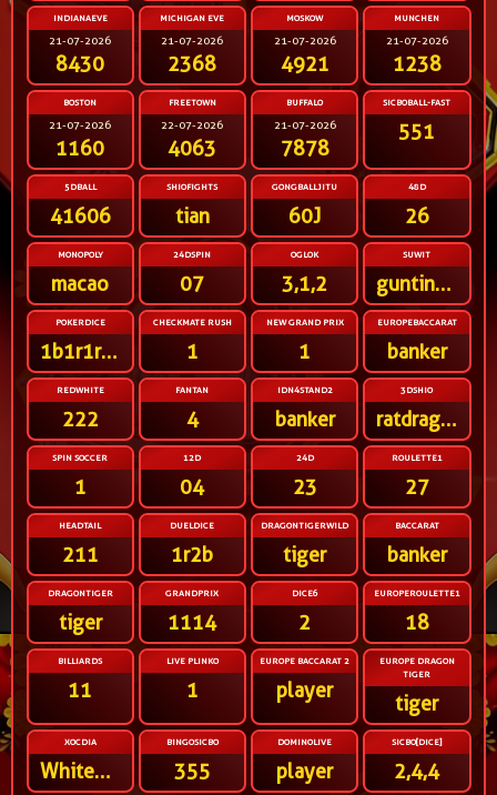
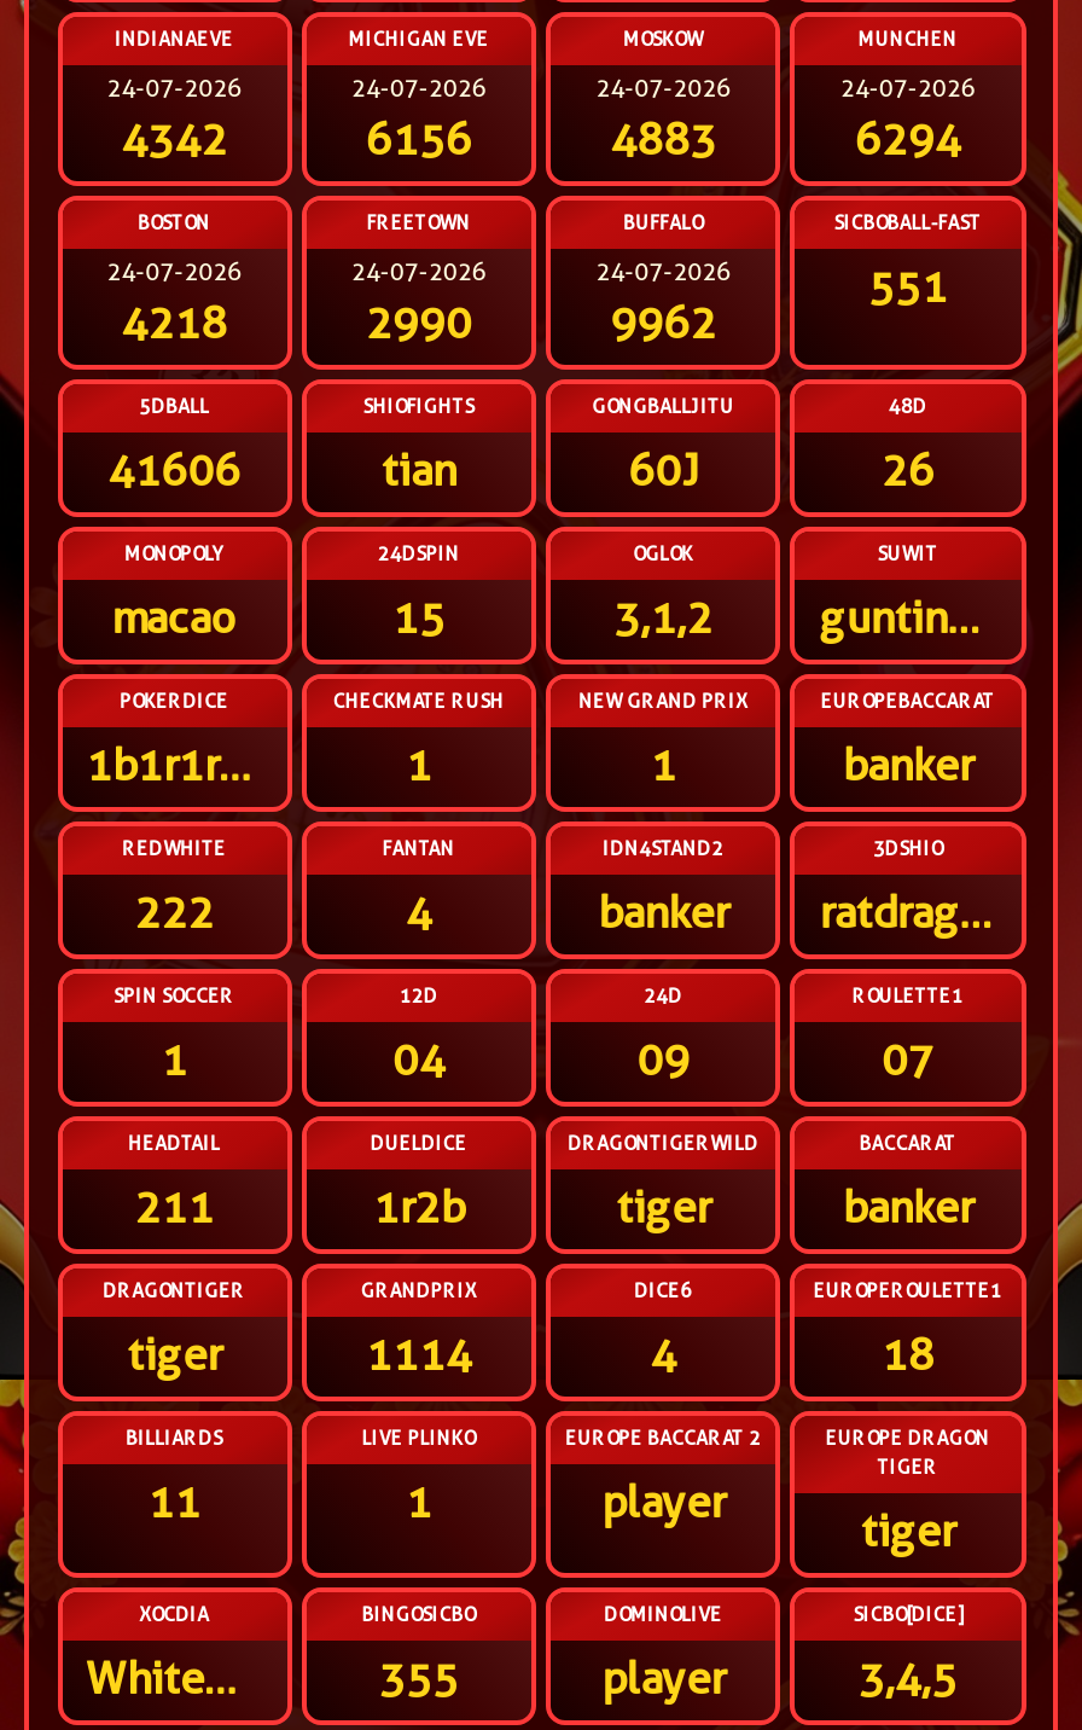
- 21-07-2026
+ 24-07-2026

- 21-07-2026
+ 24-07-2026

- 21-07-2026
+ 24-07-2026

- 21-07-2026
+ 24-07-2026

- 8430
+ 4342

- 2368
+ 6156

- 4921
+ 4883

- 1238
+ 6294

- 21-07-2026
+ 24-07-2026

- 22-07-2026
+ 24-07-2026

- 21-07-2026
+ 24-07-2026

- 1160
+ 4218

- 4063
+ 2990

- 7878
+ 9962

- 07
+ 15

- 23
+ 09

- 27
+ 07

- 2
+ 4

- 2,4,4
+ 3,4,5
